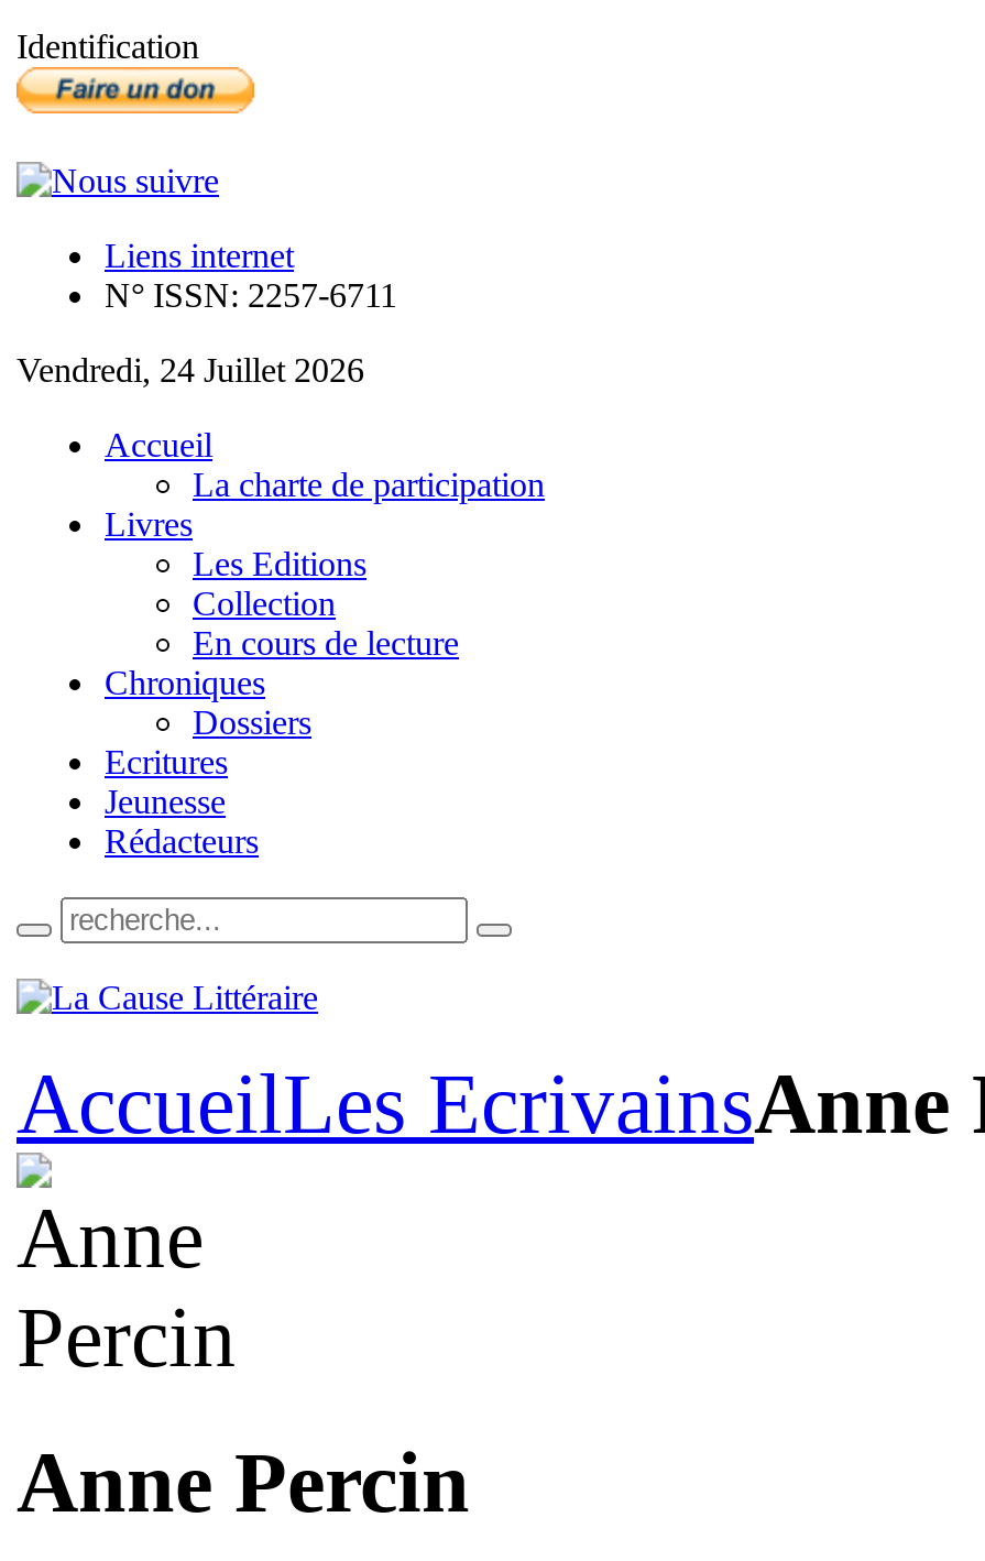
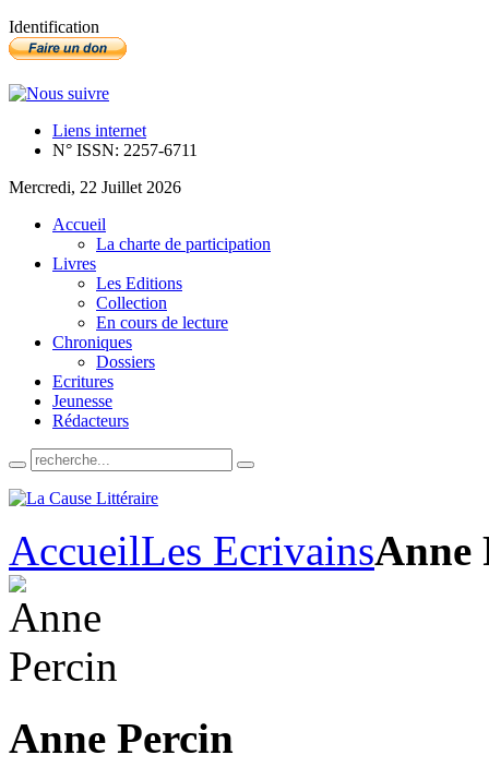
- Vendredi, 24 Juillet 2026
+ Mercredi, 22 Juillet 2026
